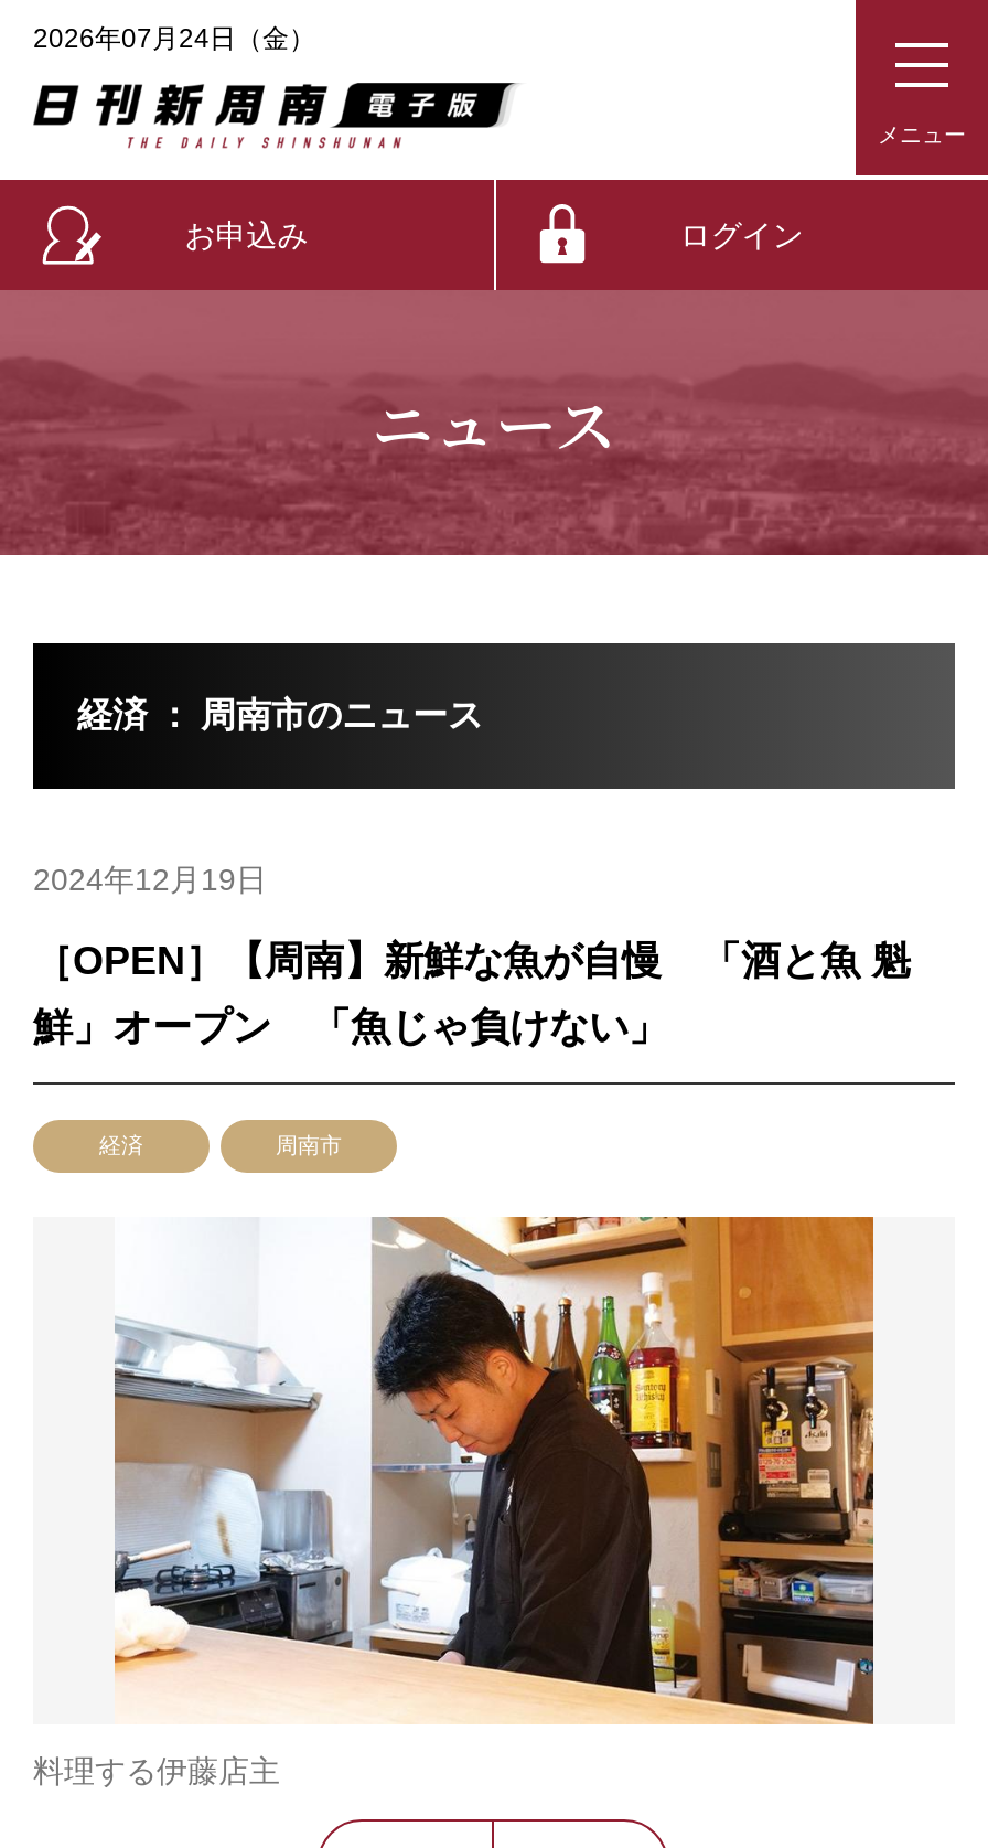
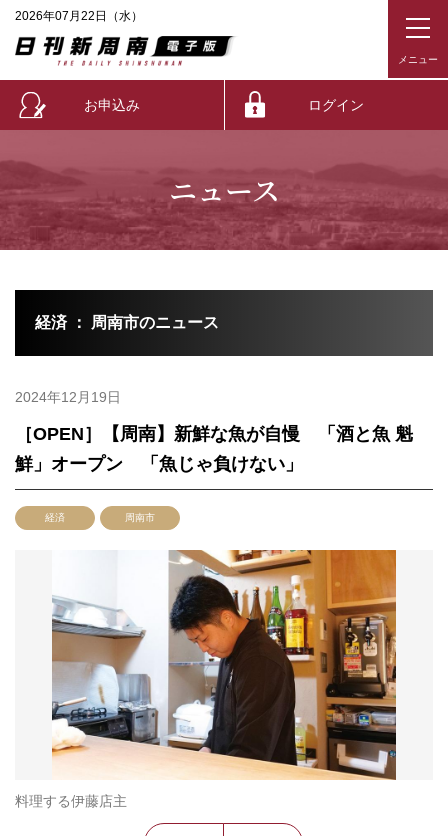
- 2026年07月24日（金）
+ 2026年07月22日（水）
